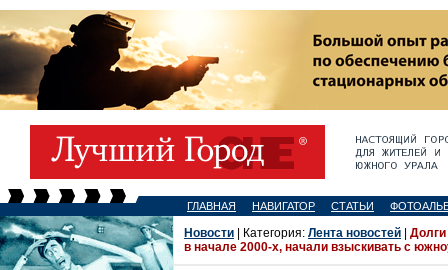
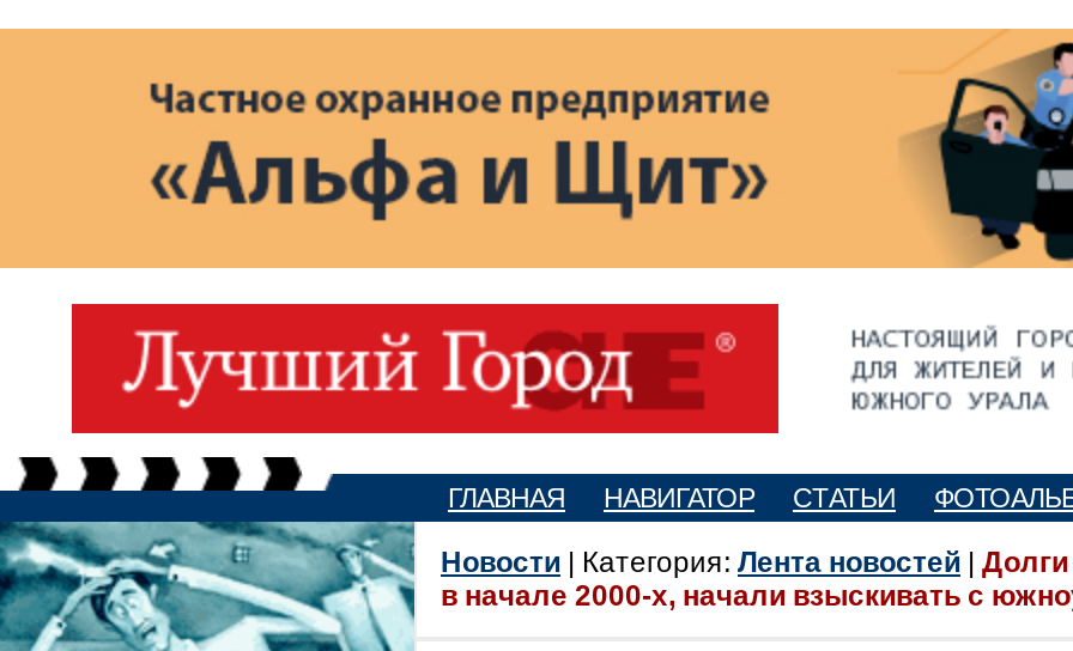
- [image]
+ [image]
